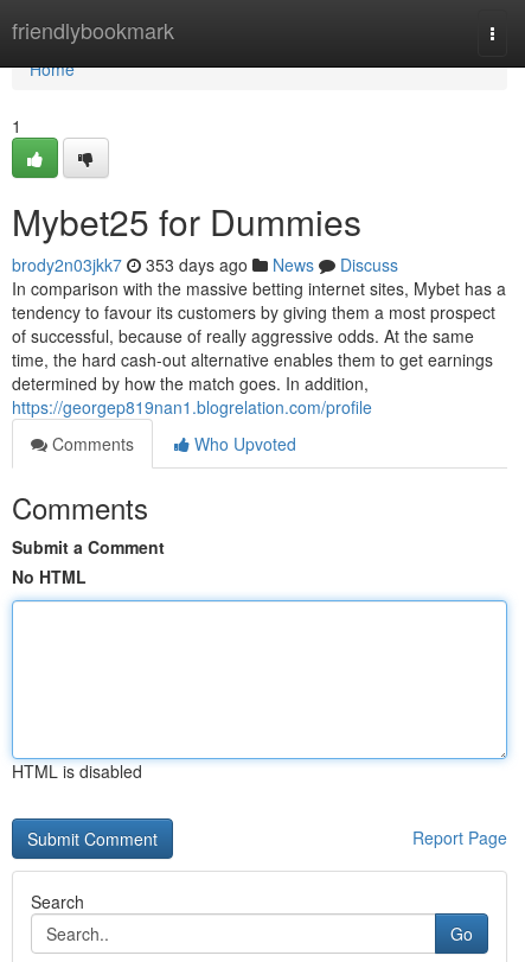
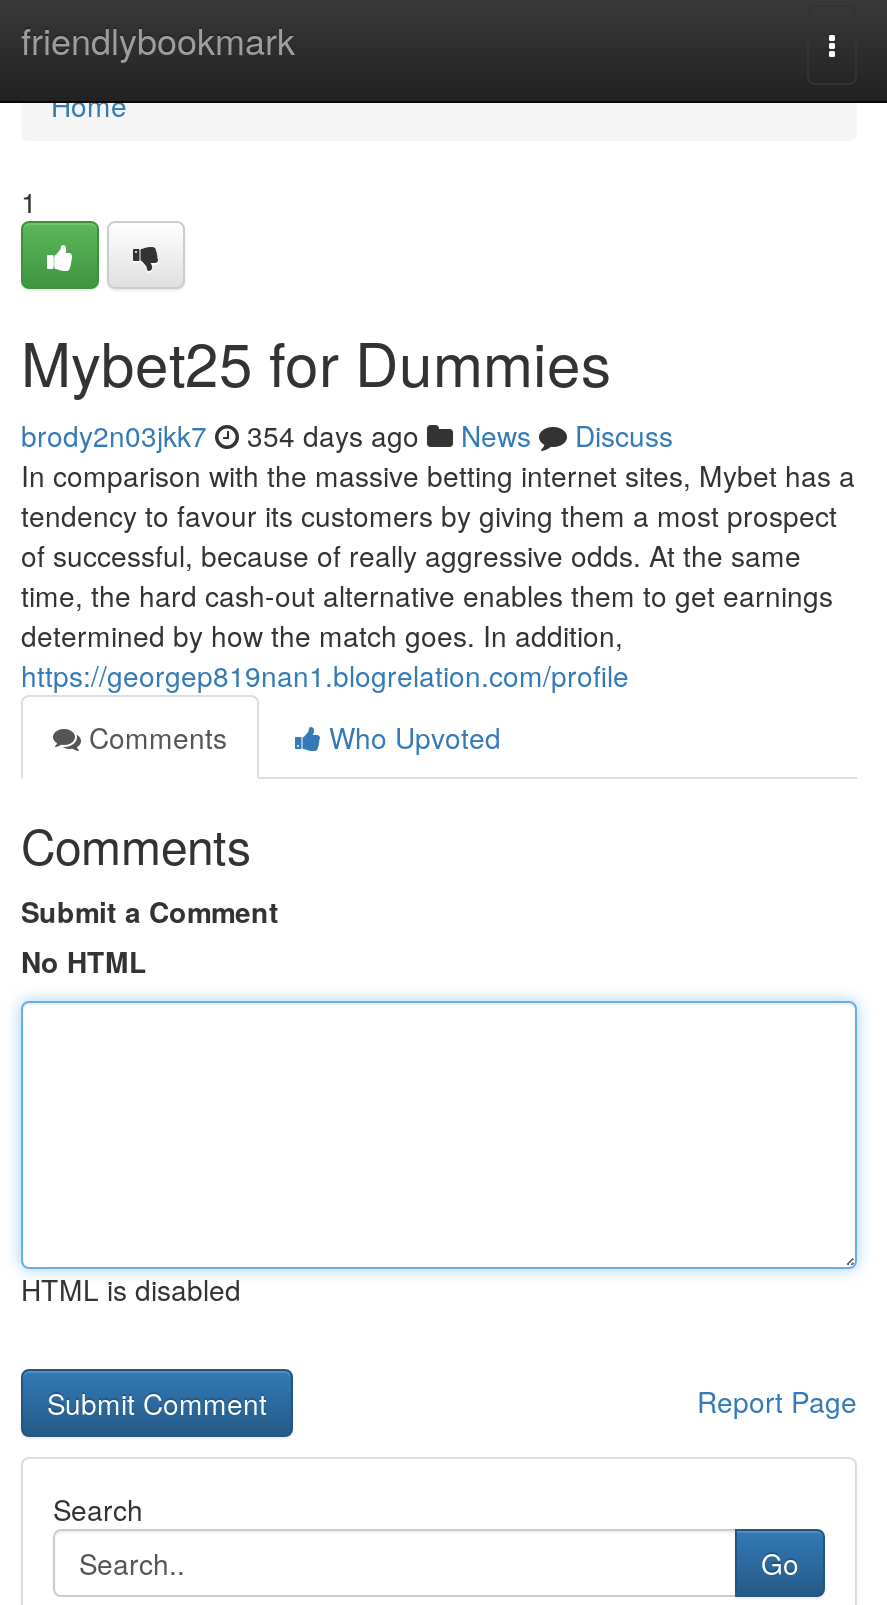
- brody2n03jkk7 353 days ago News Discuss
+ brody2n03jkk7 354 days ago News Discuss
